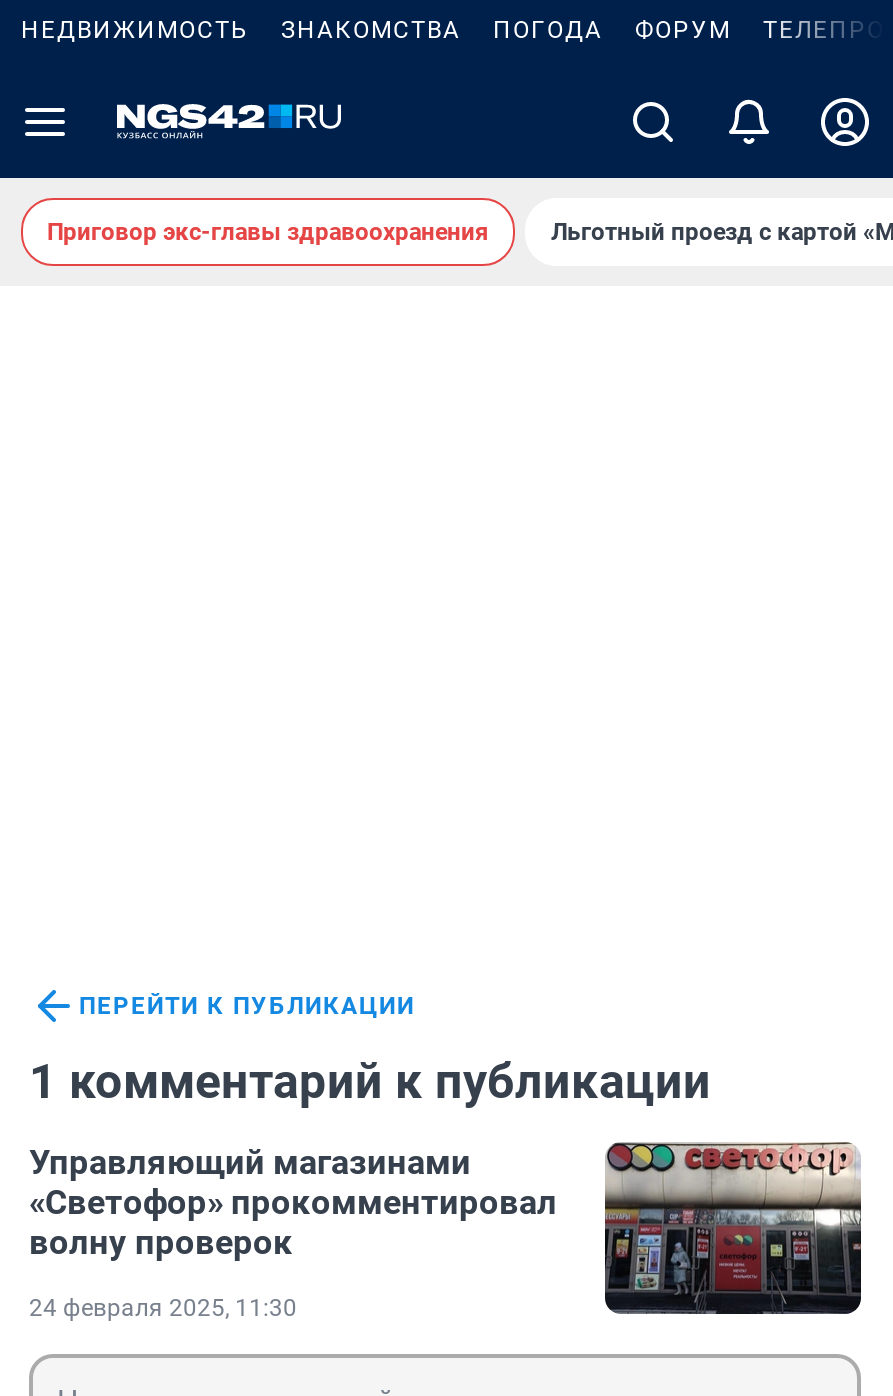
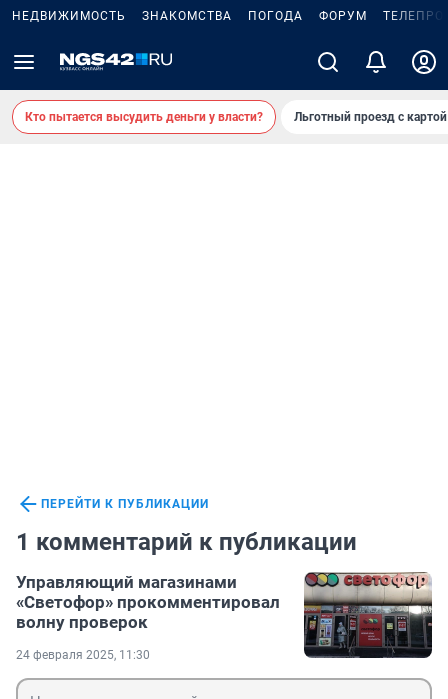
- Приговор экс-главы здравоохранения
+ Кто пытается высудить деньги у власти?
